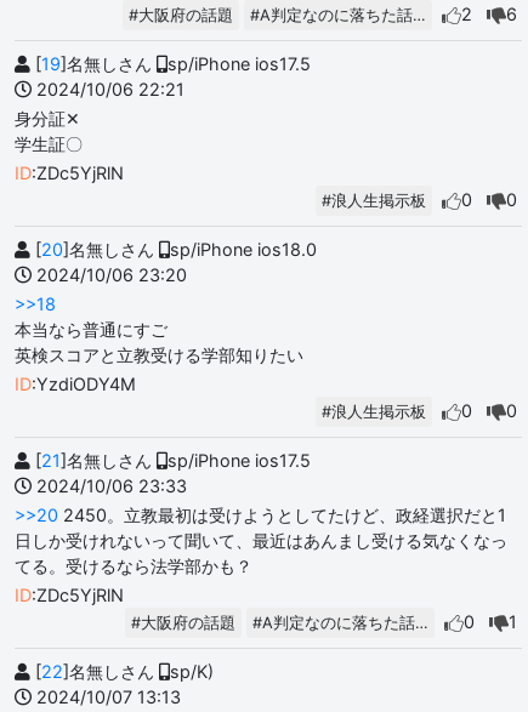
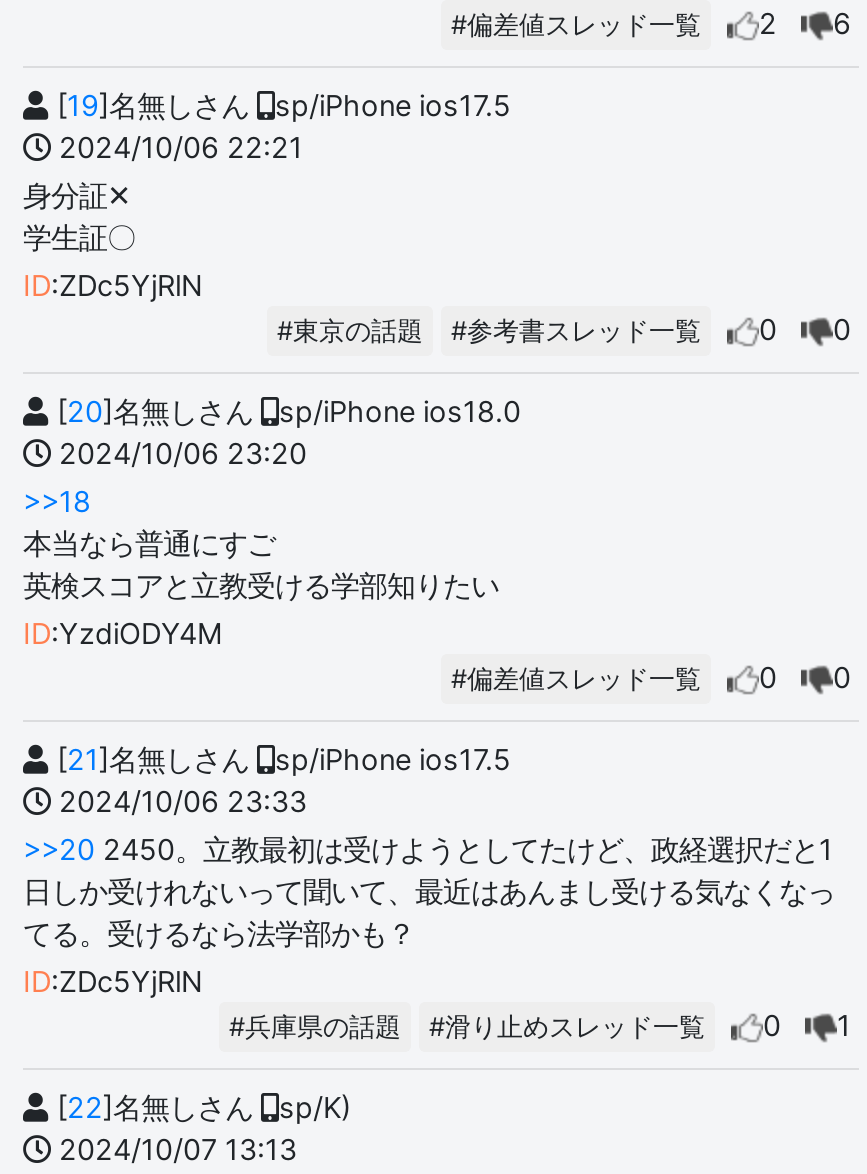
- #大阪府の話題
- #A判定なのに落ちた話…
+ #偏差値スレッド一覧

- #浪人生掲示板
+ #東京の話題
+ #参考書スレッド一覧

- #浪人生掲示板
+ #偏差値スレッド一覧

- #大阪府の話題
- #A判定なのに落ちた話…
+ #兵庫県の話題
+ #滑り止めスレッド一覧
